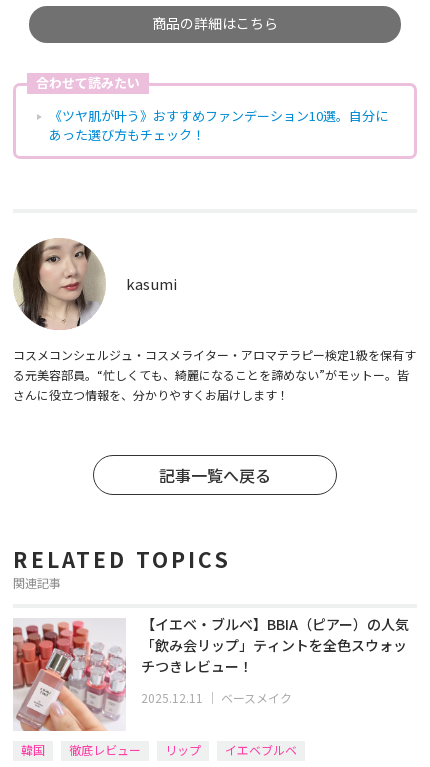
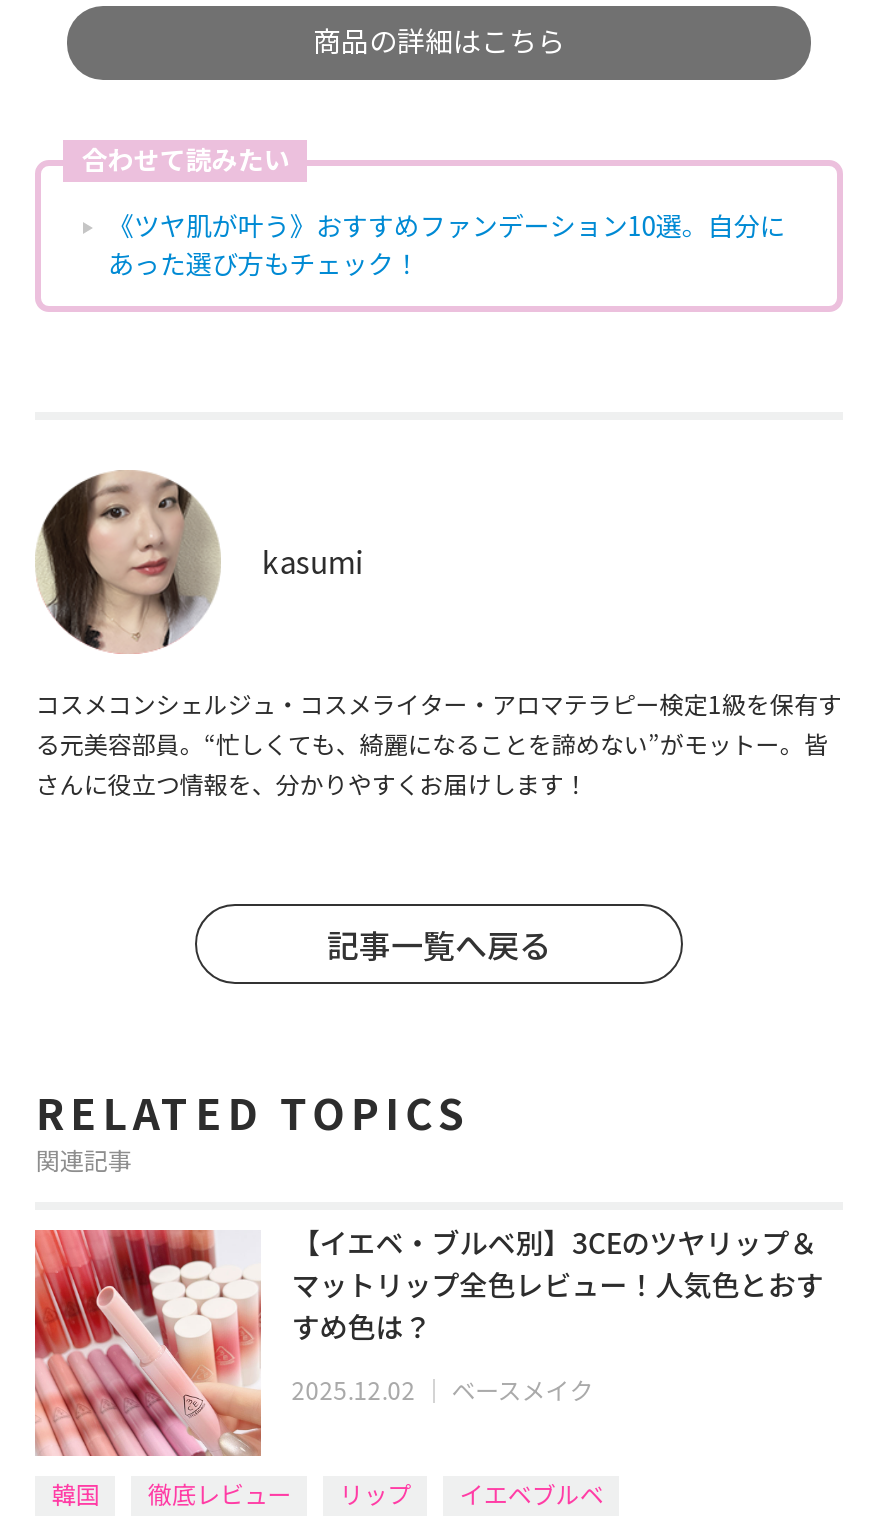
- [image]
- 【イエベ・ブルベ】BBIA（ピアー）の人気
- 「飲み会リップ」ティントを全色スウォッ
- チつきレビュー！
+ [image]
+ 【イエベ・ブルベ別】3CEのツヤリップ＆
+ マットリップ全色レビュー！人気色とおす
+ すめ色は？

- 2025.12.11｜ベースメイク
+ 2025.12.02｜ベースメイク
